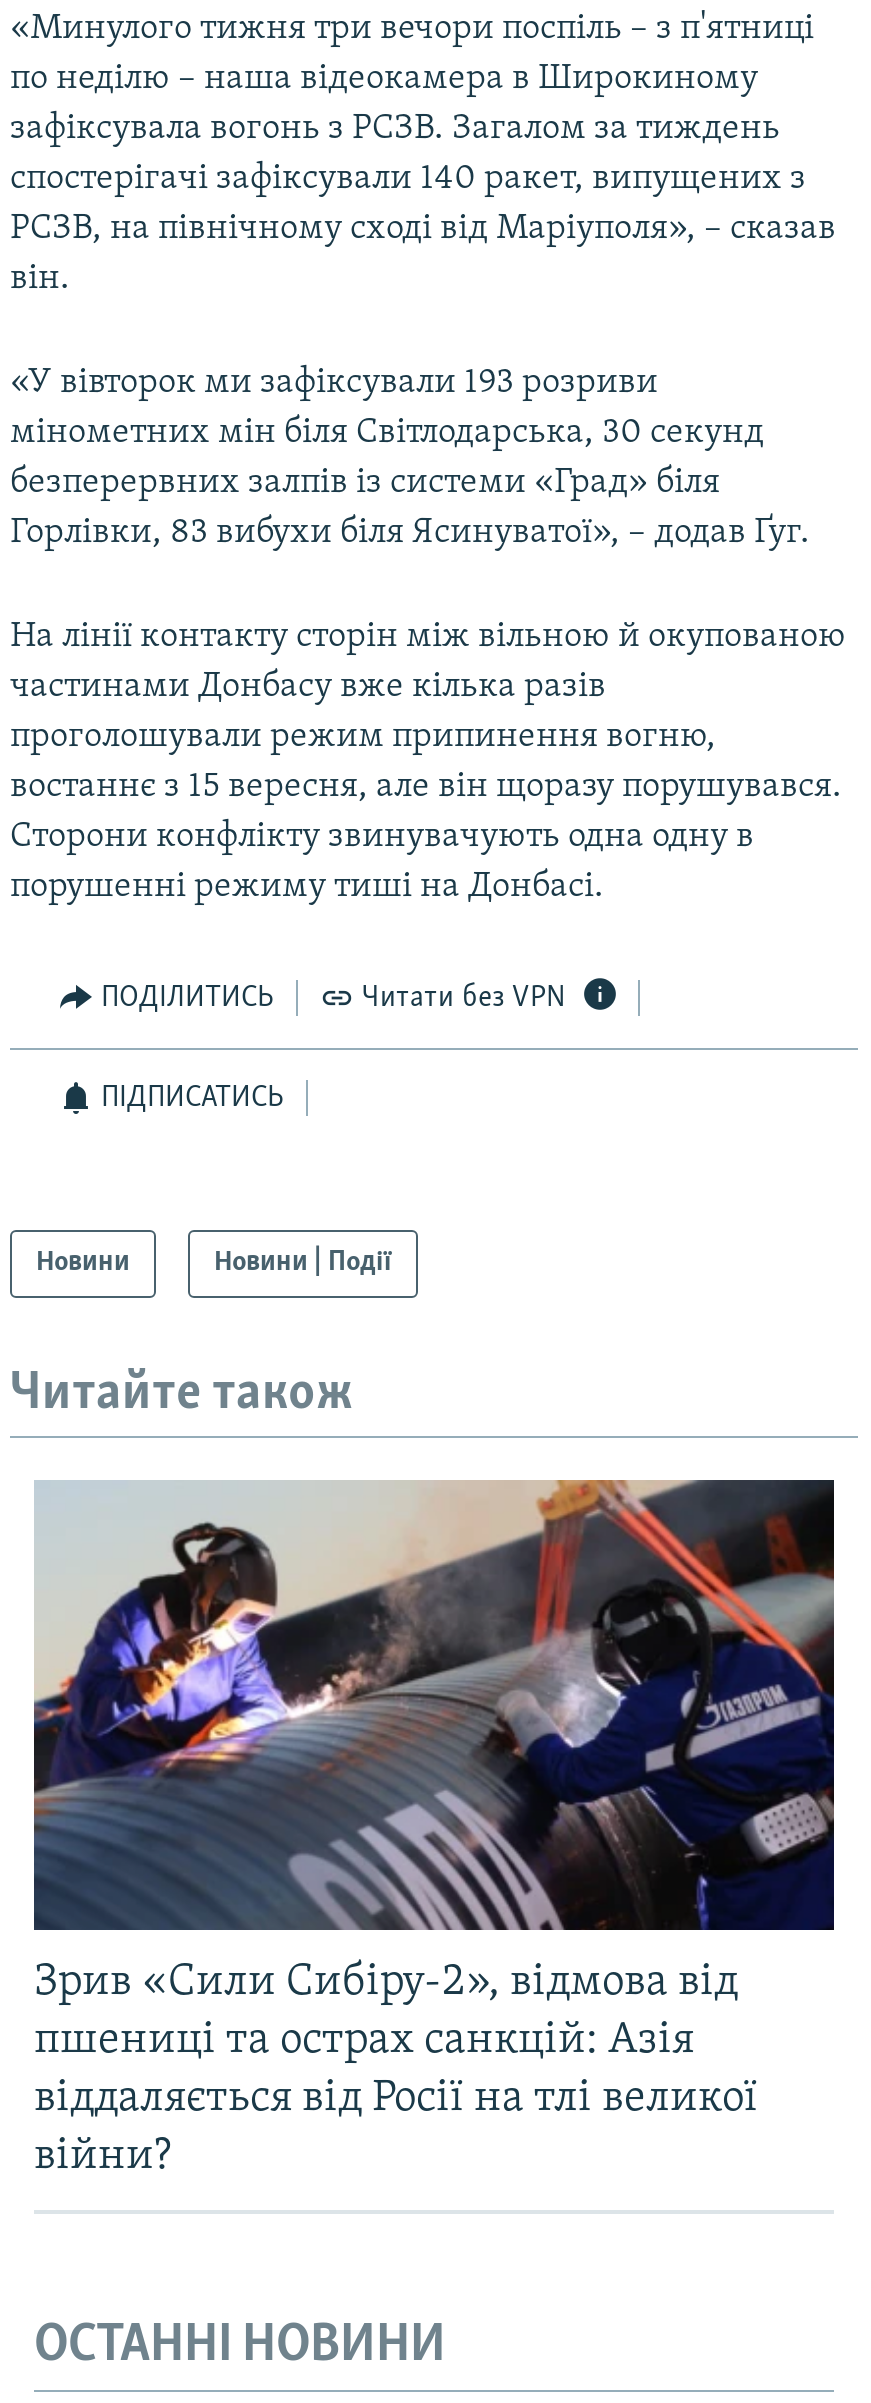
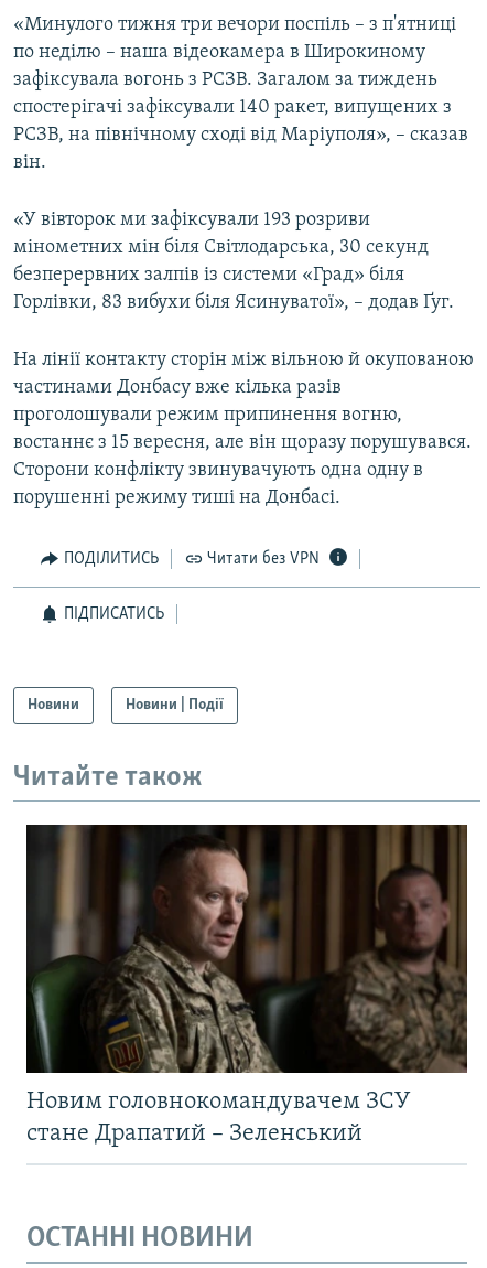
- [image]
- Зрив «Сили Сибіру-2», відмова від
- пшениці та острах санкцій: Азія
- віддаляється від Росії на тлі великої
- війни?
+ [image]
+ Новим головнокомандувачем ЗСУ
+ стане Драпатий – Зеленський
